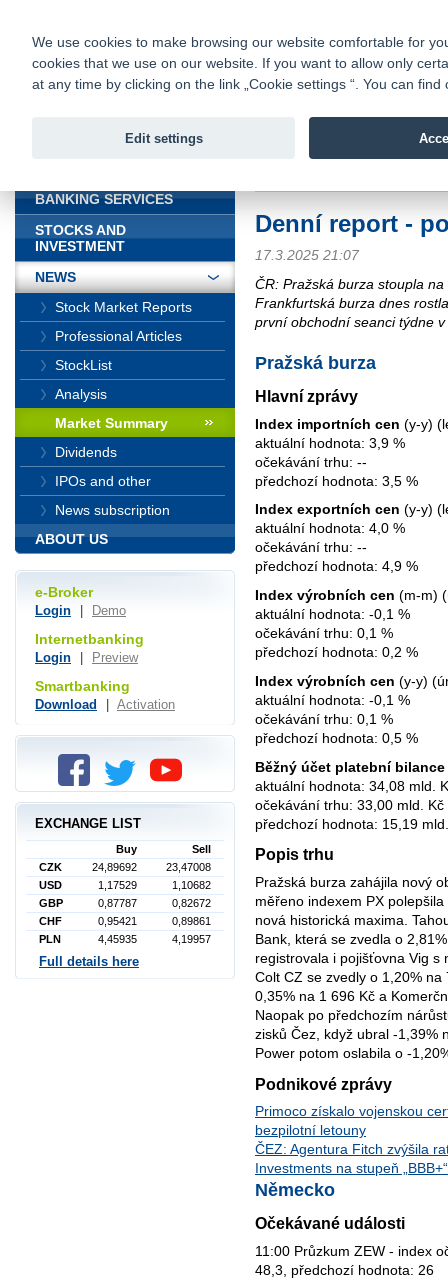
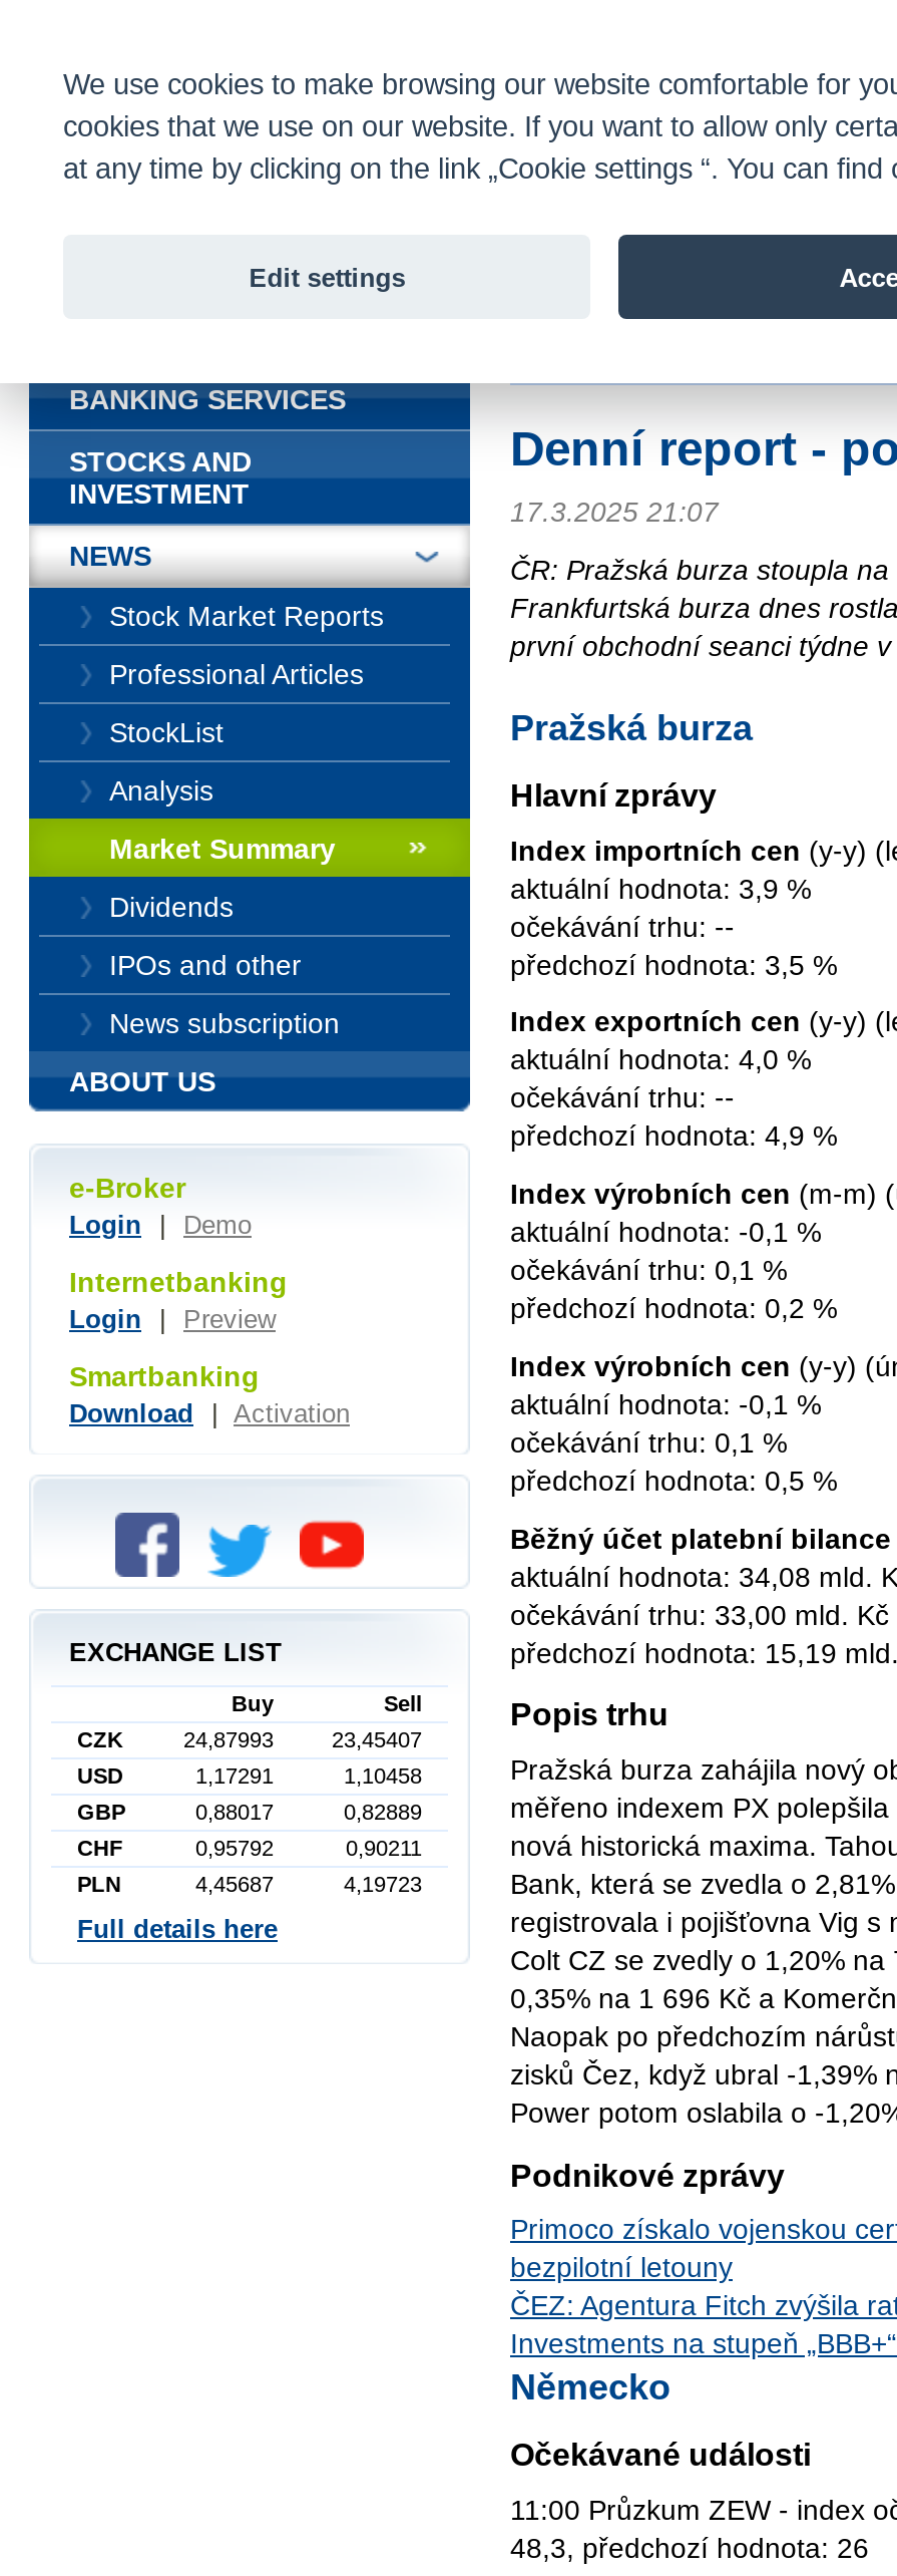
- 24,89692
+ 24,87993

- 23,47008
+ 23,45407

- 1,17529
+ 1,17291

- 1,10682
+ 1,10458

- 0,87787
+ 0,88017

- 0,82672
+ 0,82889

- 0,95421
+ 0,95792

- 0,89861
+ 0,90211

- 4,45935
+ 4,45687

- 4,19957
+ 4,19723
